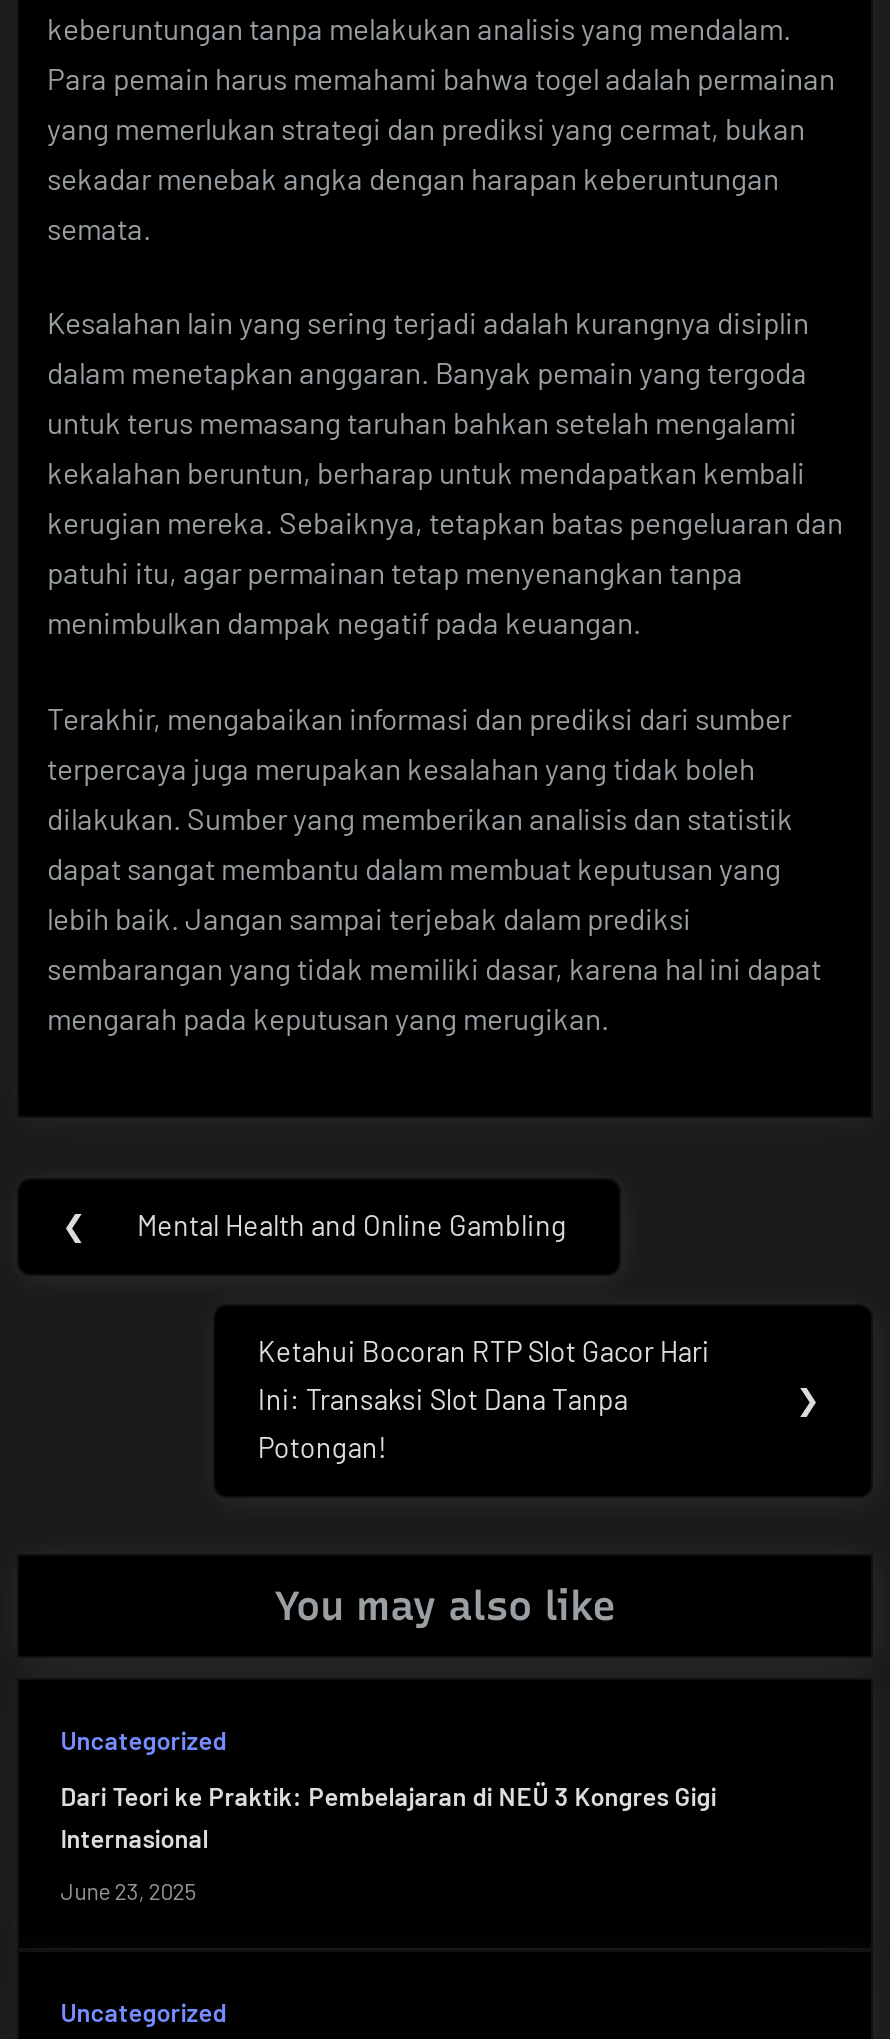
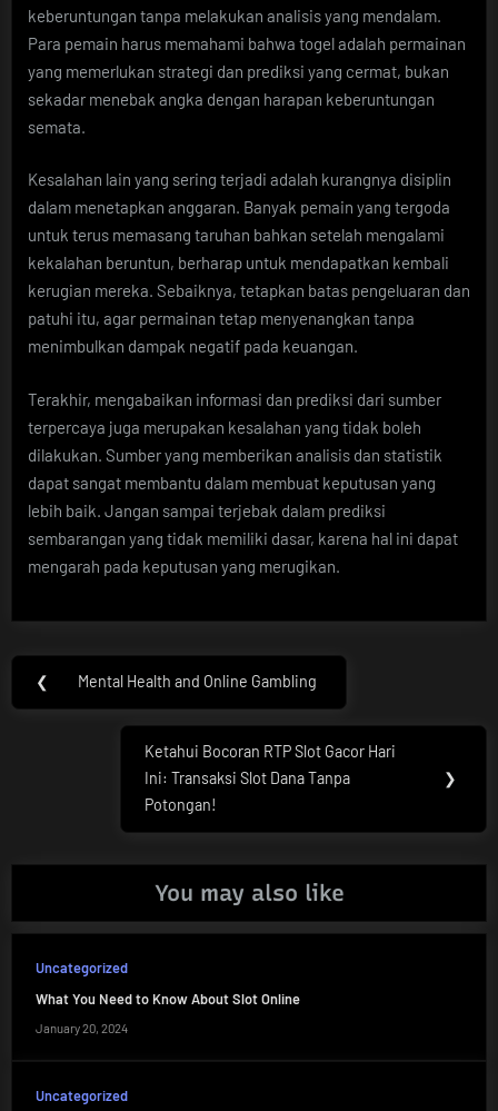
- Dari Teori ke Praktik: Pembelajaran di NEÜ 3 Kongres Gigi
- Internasional
+ What You Need to Know About Slot Online

- June 23, 2025
+ January 20, 2024
